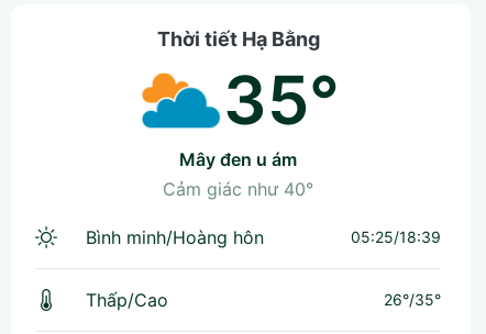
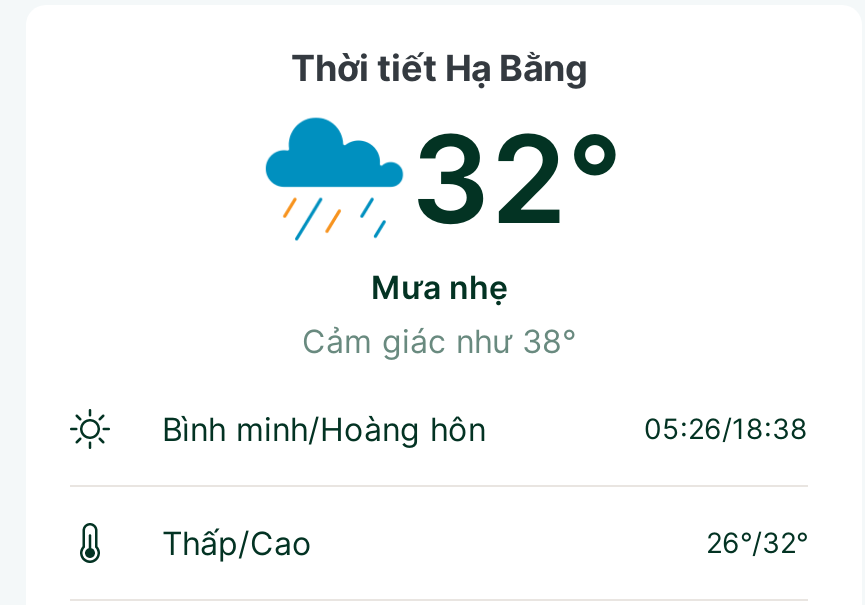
- [image]
- 35°
- mây đen u ám
- Cảm giác như 40°
+ [image]
+ 32°
+ mưa nhẹ
+ Cảm giác như 38°

- 05:25/18:39
+ 05:26/18:38

- 26°/35°
+ 26°/32°
